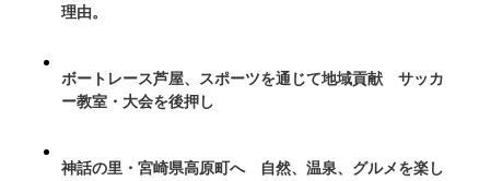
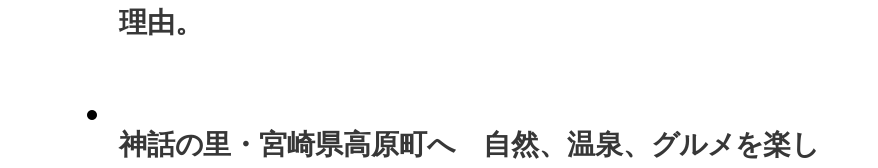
- ボートレース芦屋、スポーツを通じて地域貢献 サッカ
- ー教室・大会を後押し
